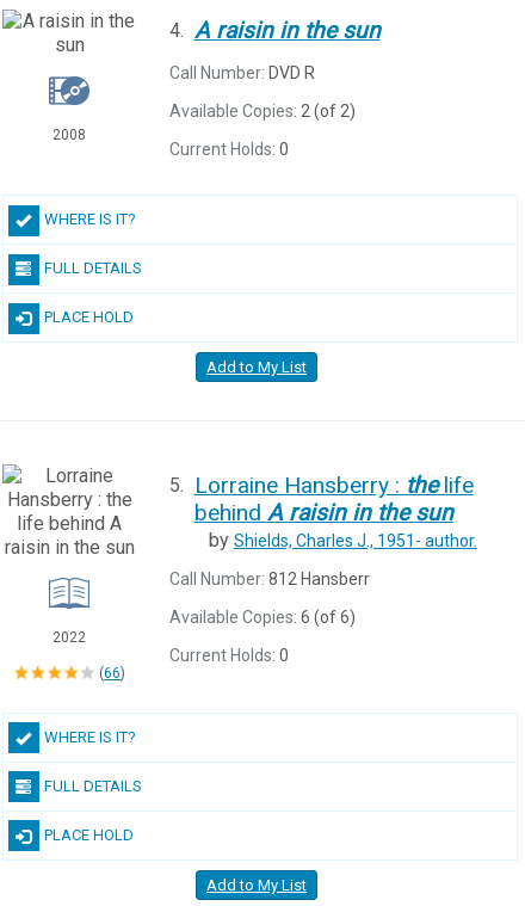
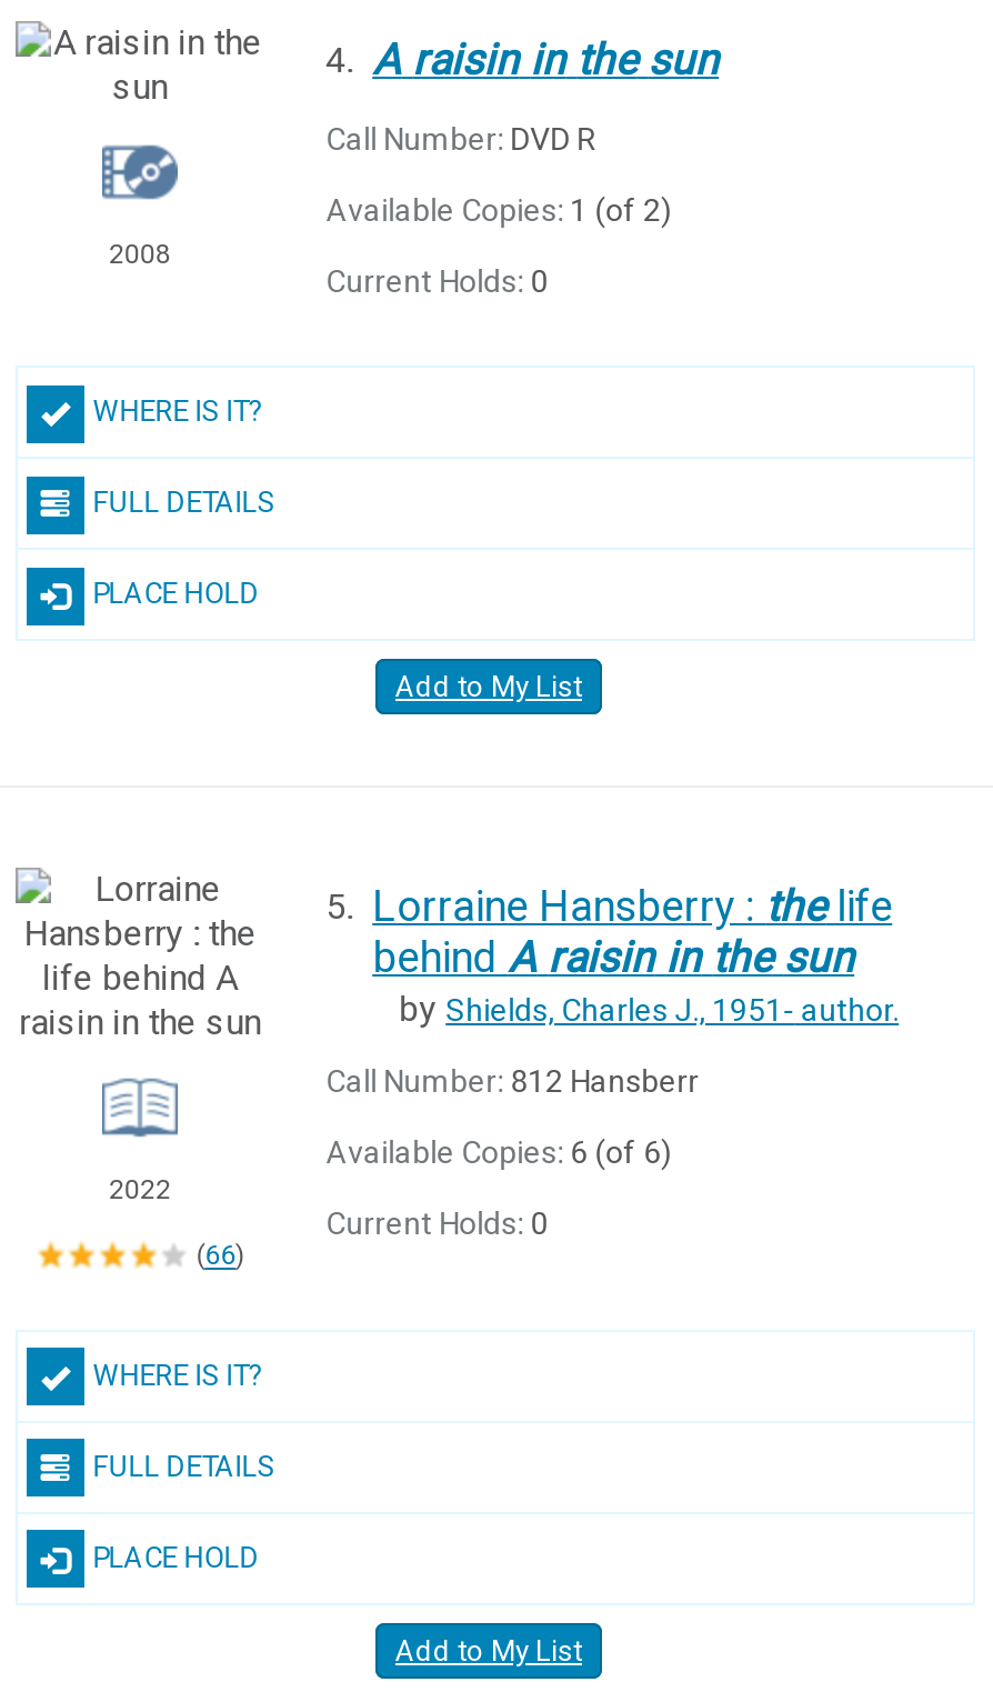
- Available Copies: 2 (of 2)
+ Available Copies: 1 (of 2)
